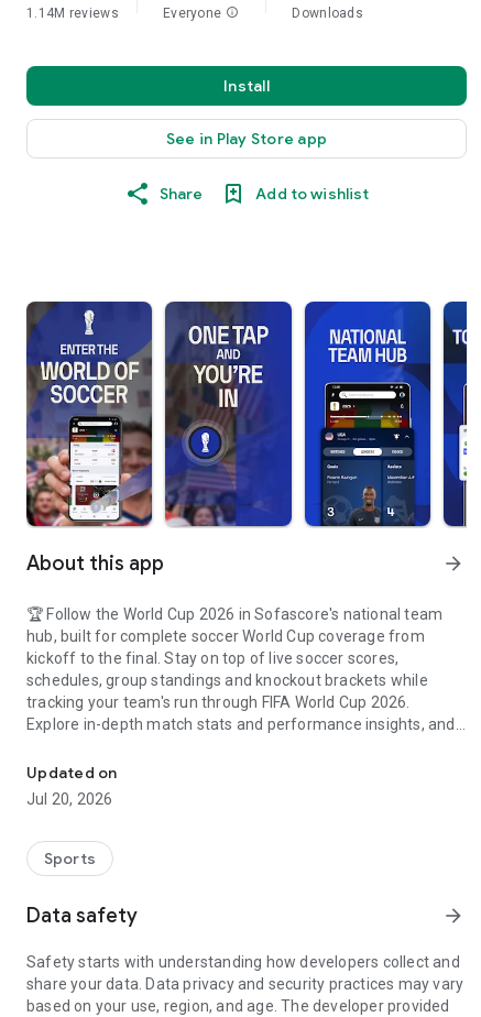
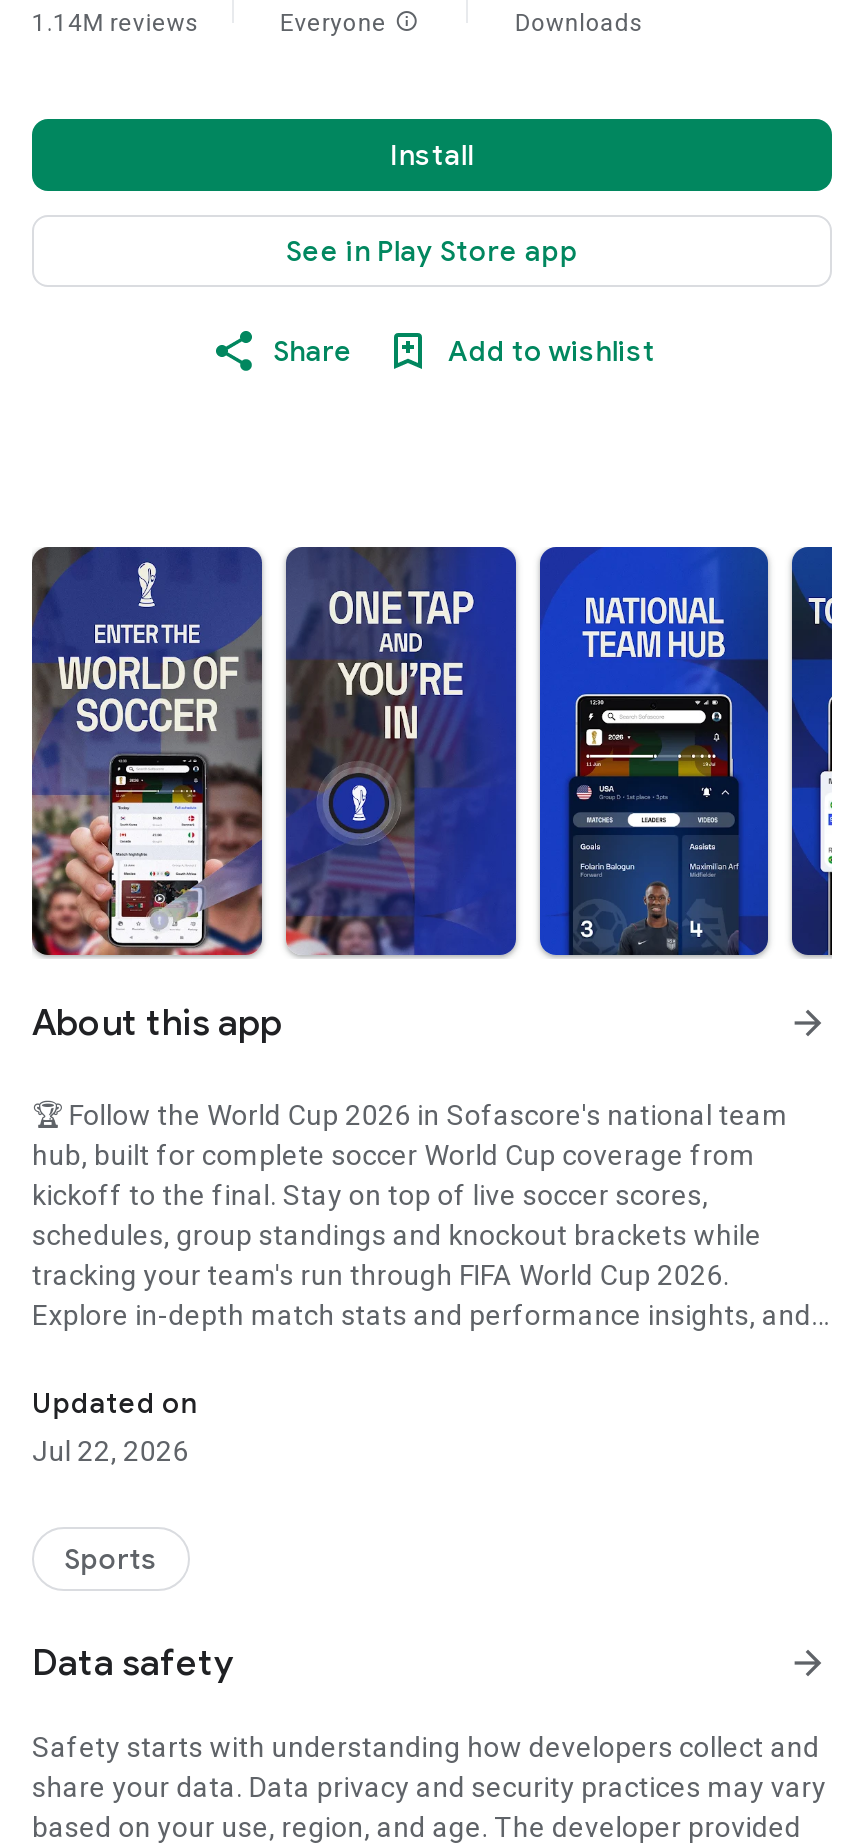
- Jul 20, 2026
+ Jul 22, 2026
